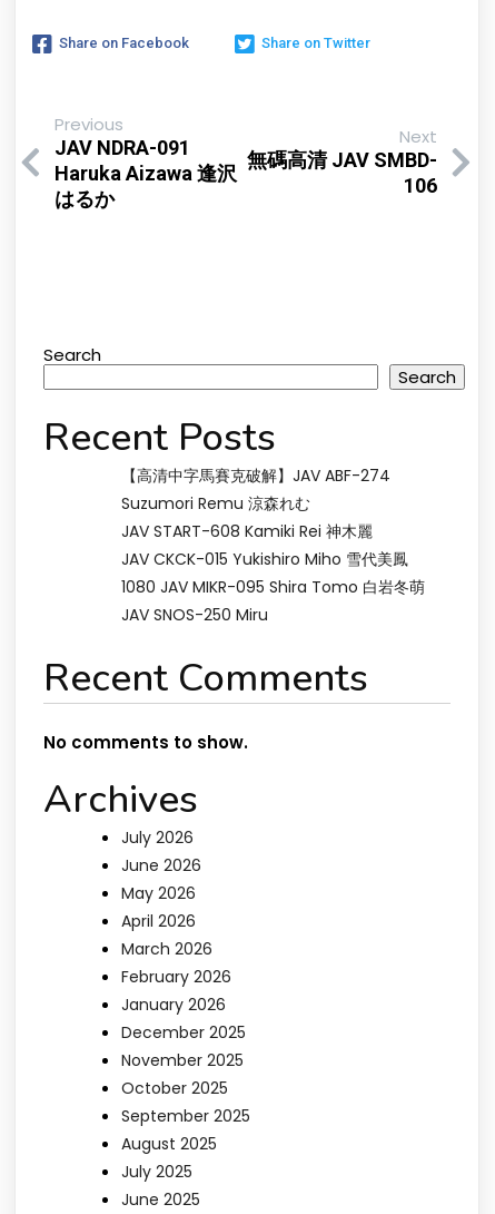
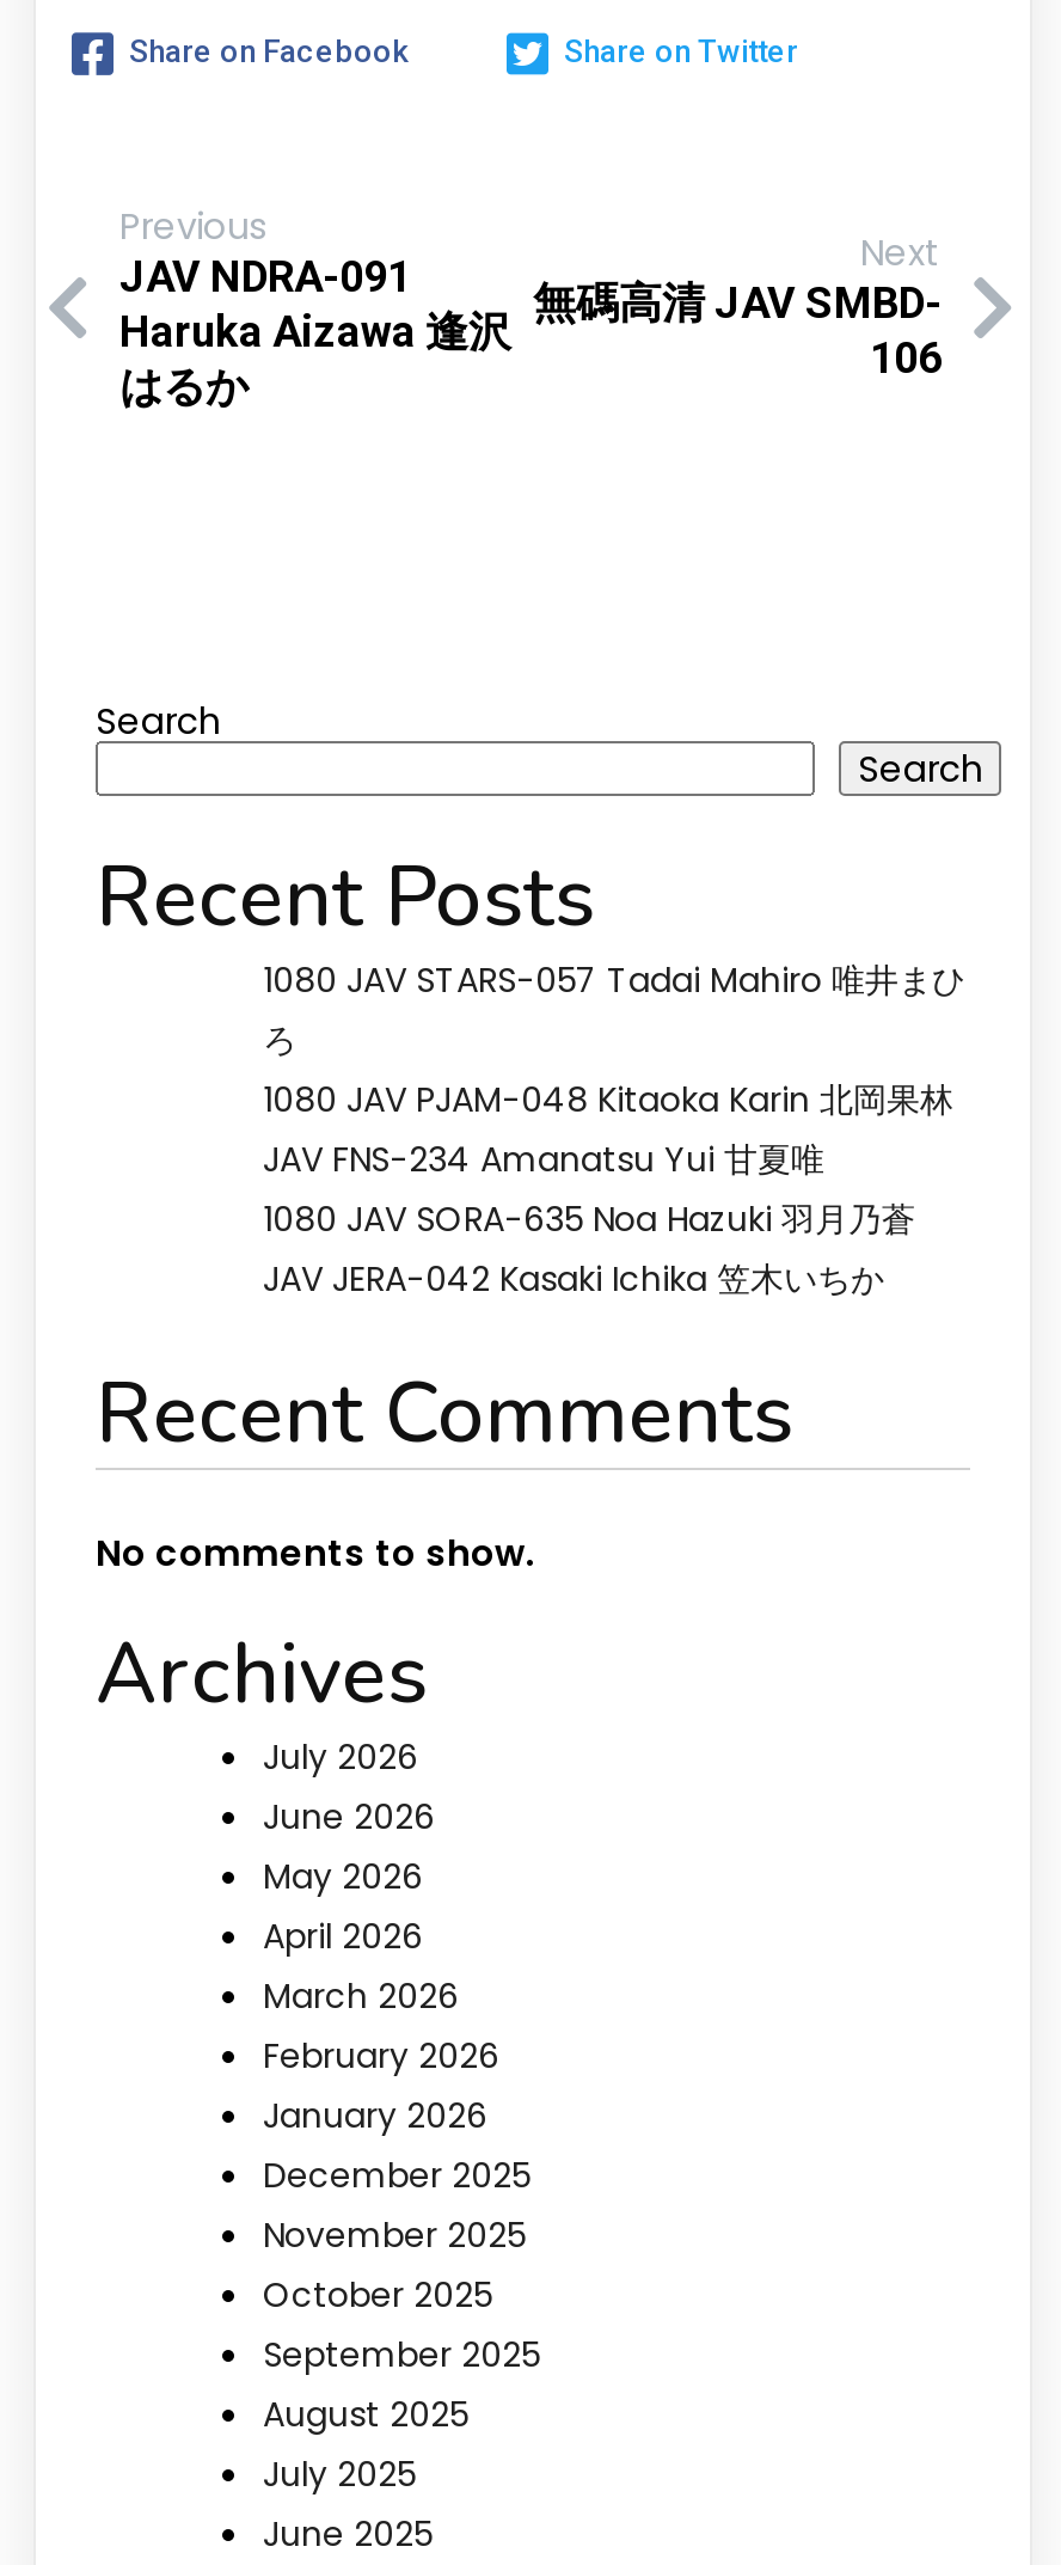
- 【高清中字馬賽克破解】JAV ABF-274
- Suzumori Remu 涼森れむ
- JAV START-608 Kamiki Rei 神木麗
- JAV CKCK-015 Yukishiro Miho 雪代美鳳
- 1080 JAV MIKR-095 Shira Tomo 白岩冬萌
- JAV SNOS-250 Miru
+ 1080 JAV STARS-057 Tadai Mahiro 唯井まひ
+ ろ
+ 1080 JAV PJAM-048 Kitaoka Karin 北岡果林
+ JAV FNS-234 Amanatsu Yui 甘夏唯
+ 1080 JAV SORA-635 Noa Hazuki 羽月乃蒼
+ JAV JERA-042 Kasaki Ichika 笠木いちか
